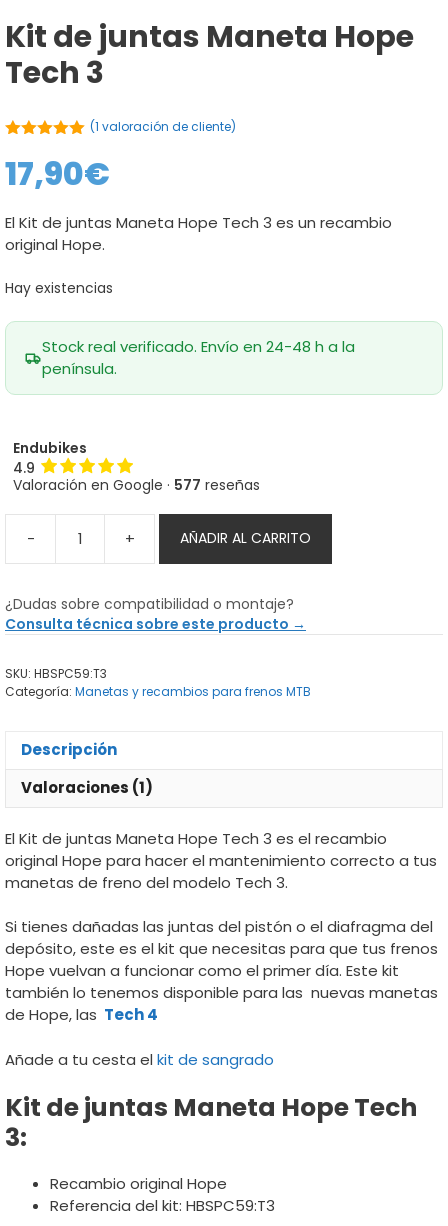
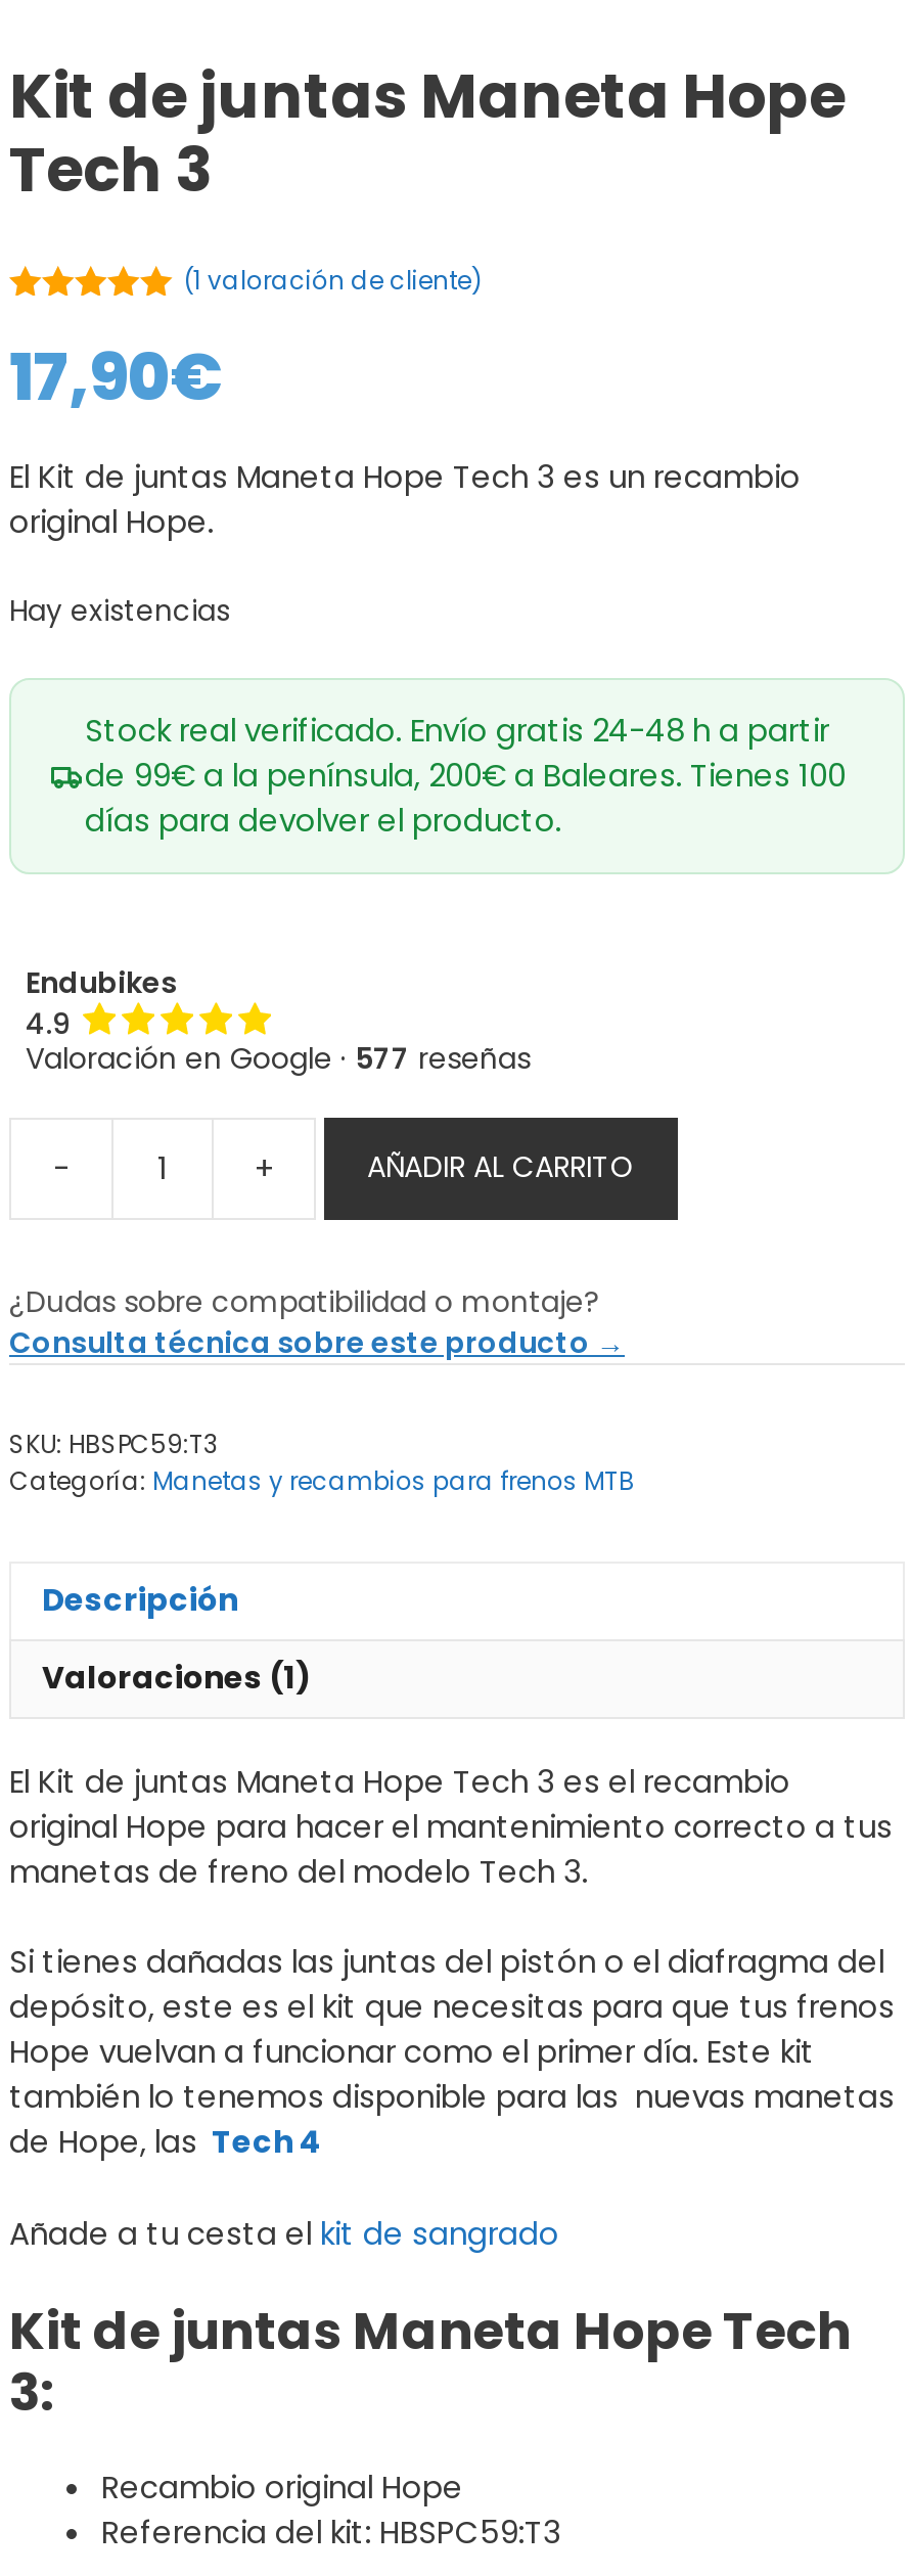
- Stock real verificado. Envío en 24-48 h a la
- península.
+ Stock real verificado. Envío gratis 24-48 h a partir
+ de 99€ a la península, 200€ a Baleares. Tienes 100
+ días para devolver el producto.
